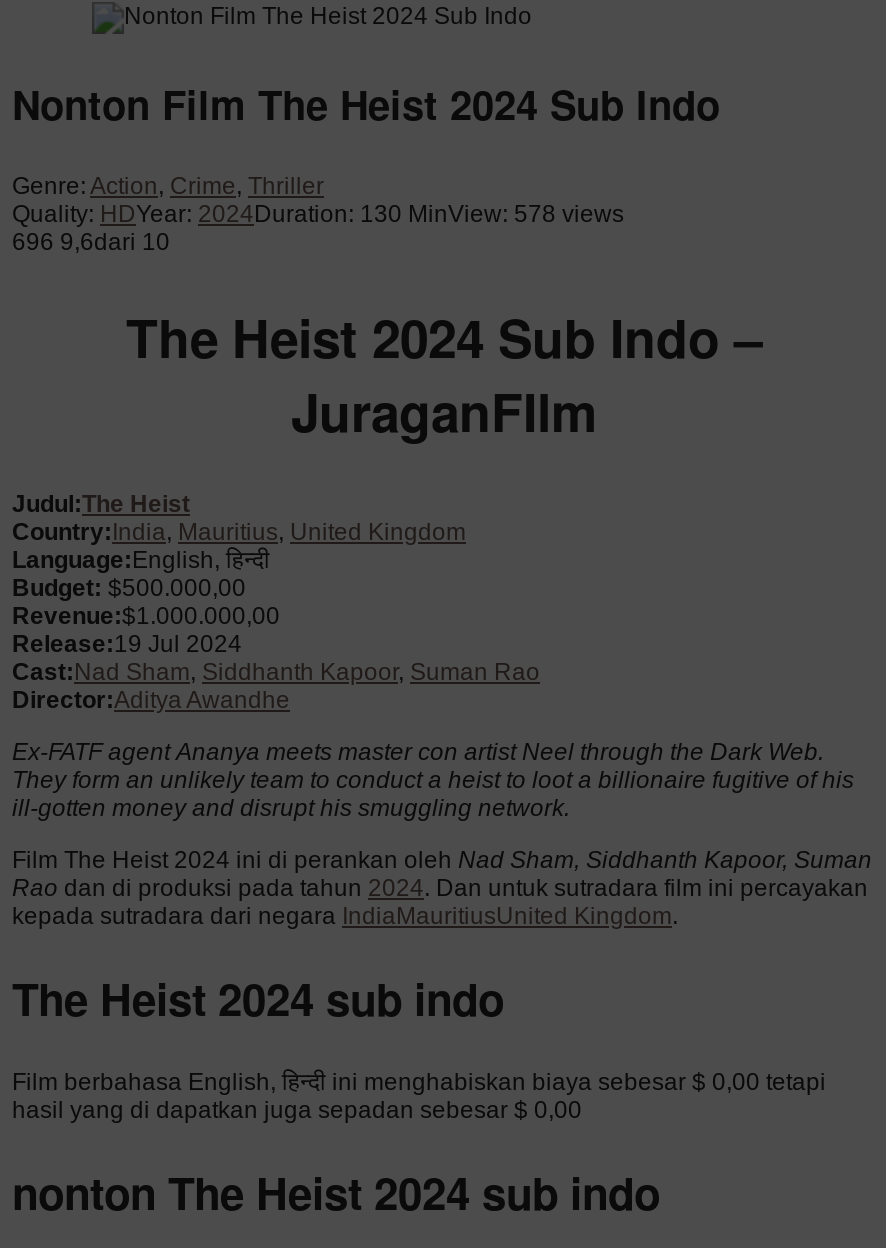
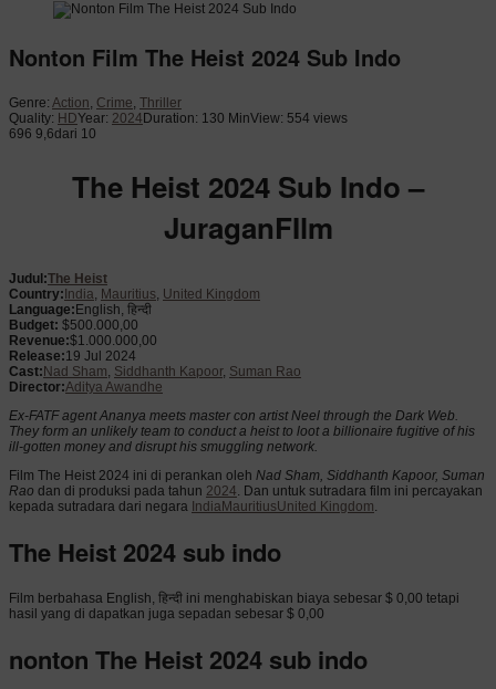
- Quality: HDYear: 2024Duration: 130 MinView: 578 views
+ Quality: HDYear: 2024Duration: 130 MinView: 554 views
